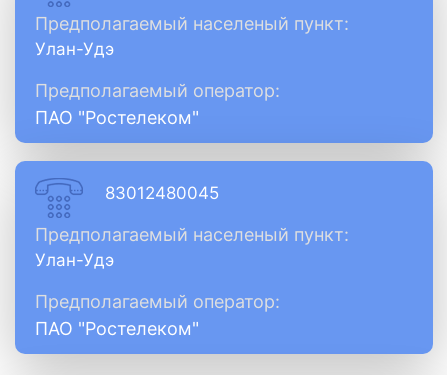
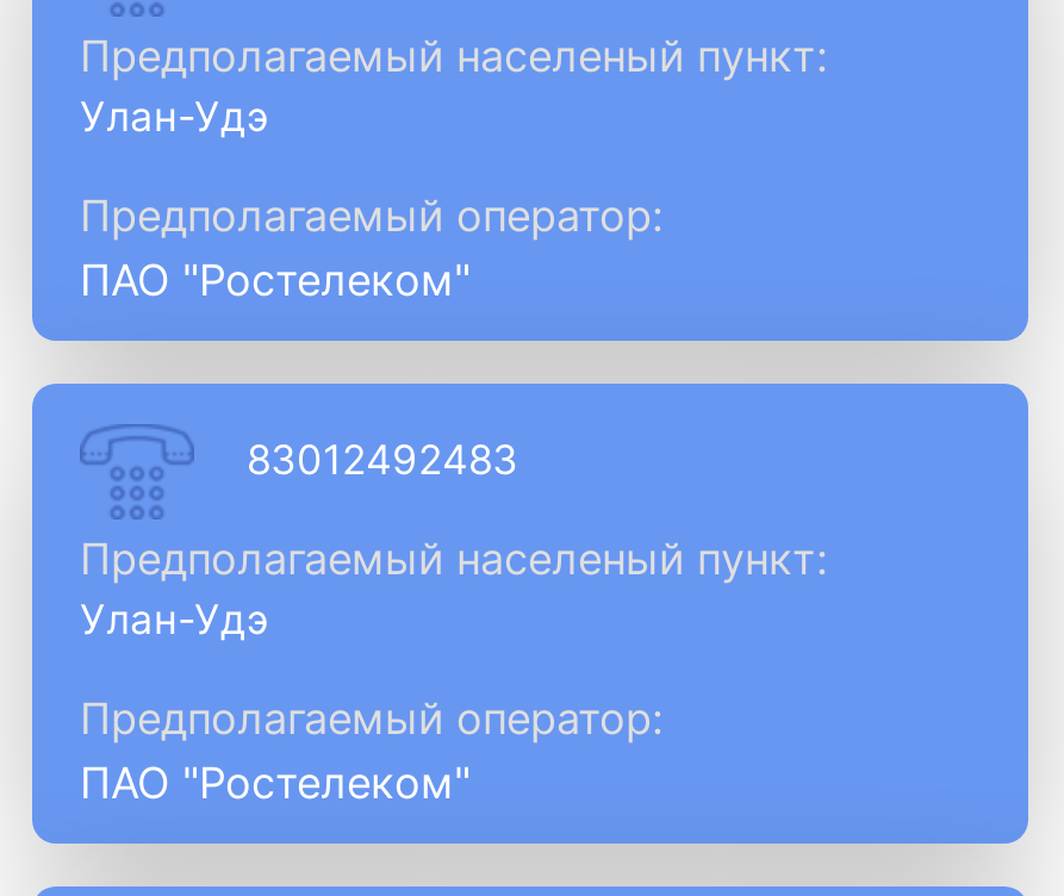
- 83012480045
+ 83012492483
